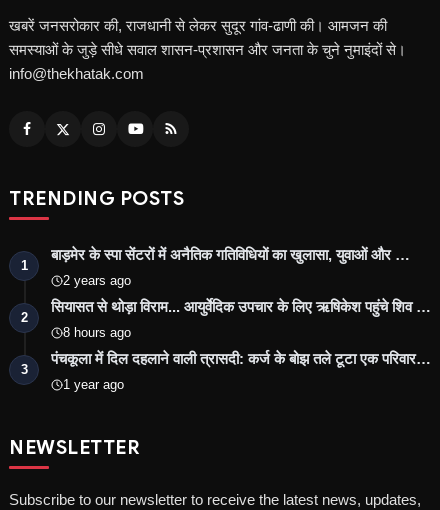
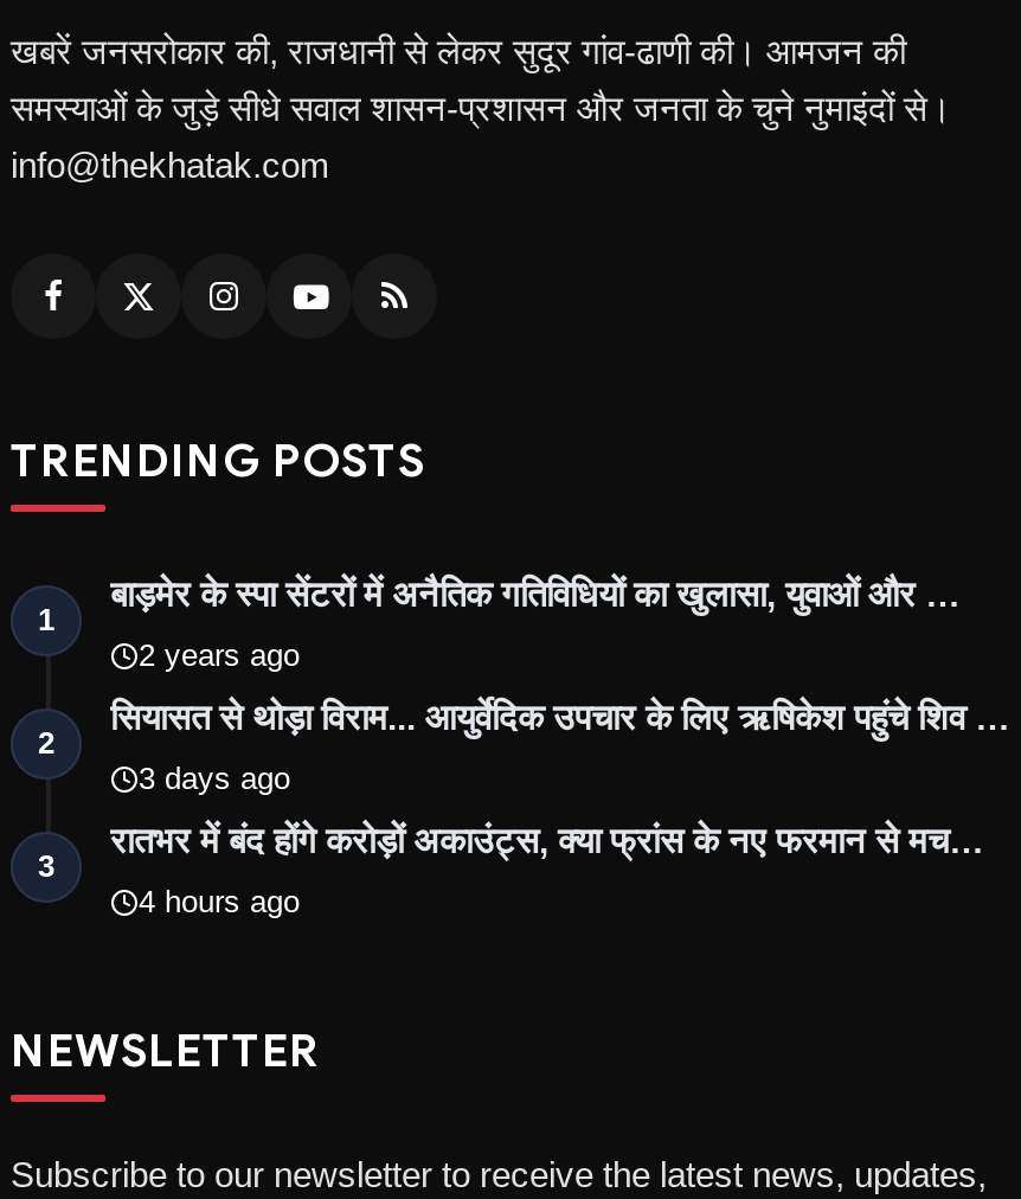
- 8 hours ago
+ 3 days ago

- पंचकूला में दिल दहलाने वाली त्रासदी: कर्ज के बोझ तले टूटा एक परिवार…
+ रातभर में बंद होंगे करोड़ों अकाउंट्स, क्या फ्रांस के नए फरमान से मच…

- 1 year ago
+ 4 hours ago
